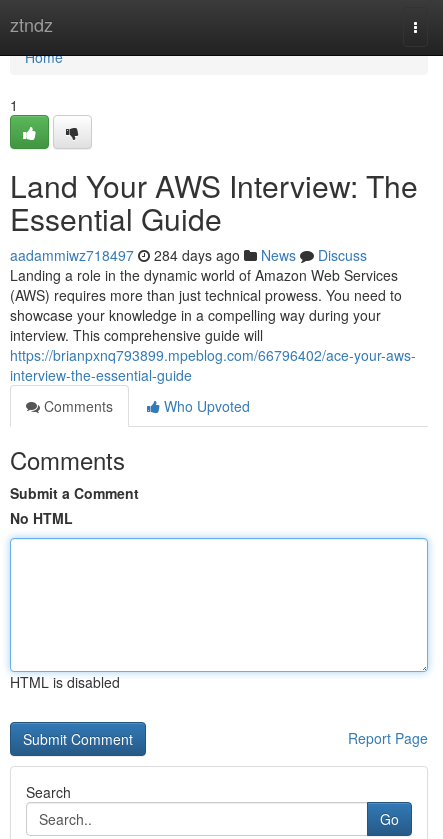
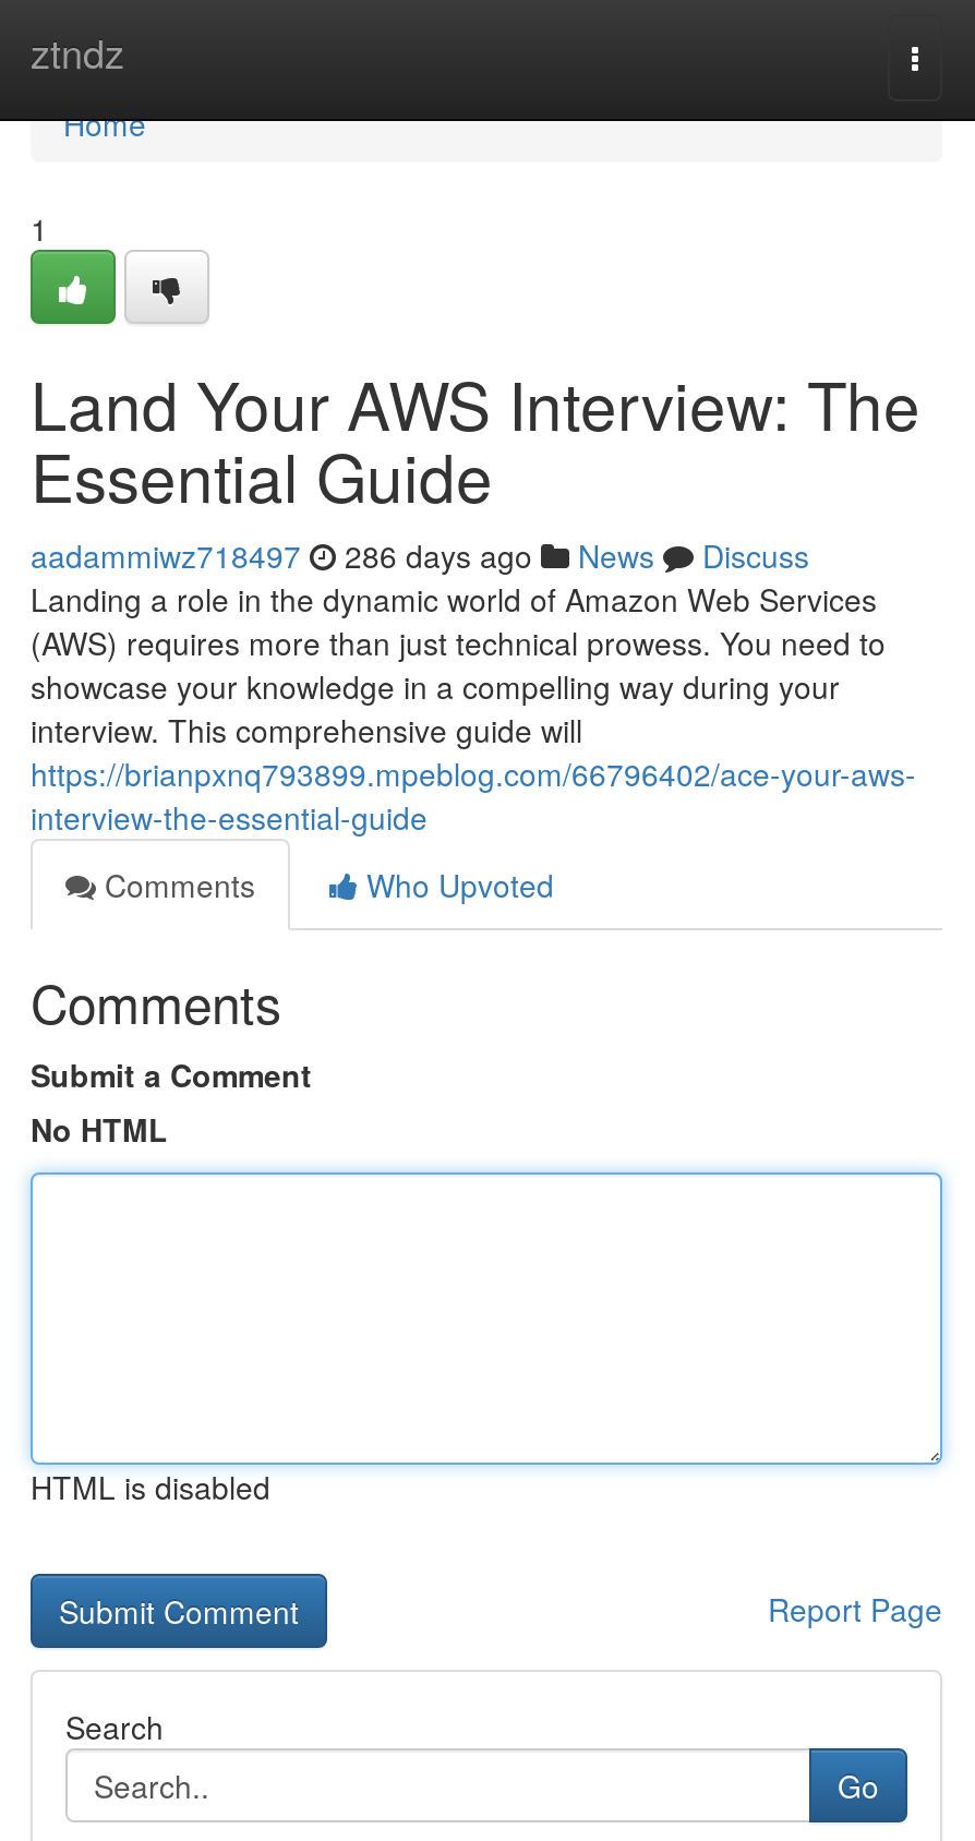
- aadammiwz718497 284 days ago News Discuss
+ aadammiwz718497 286 days ago News Discuss
